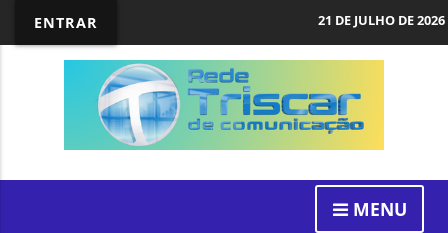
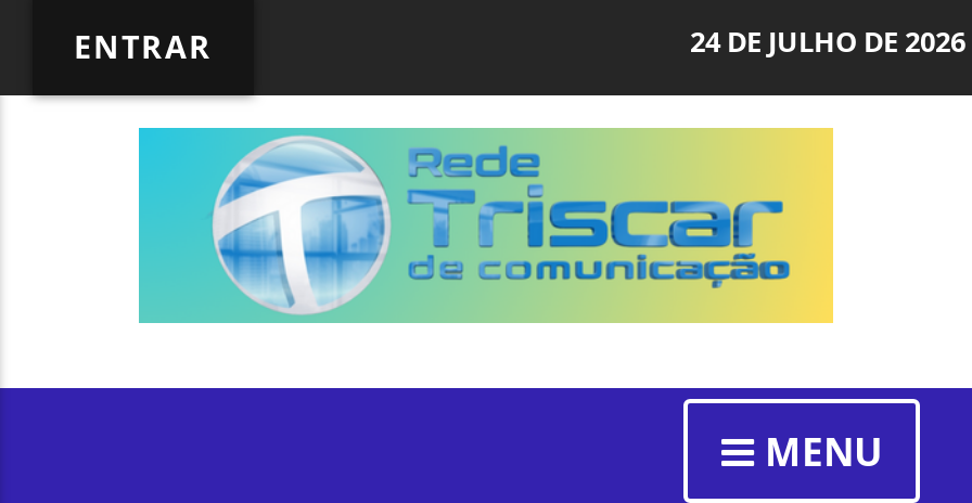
- 21 DE JULHO DE 2026
+ 24 DE JULHO DE 2026
